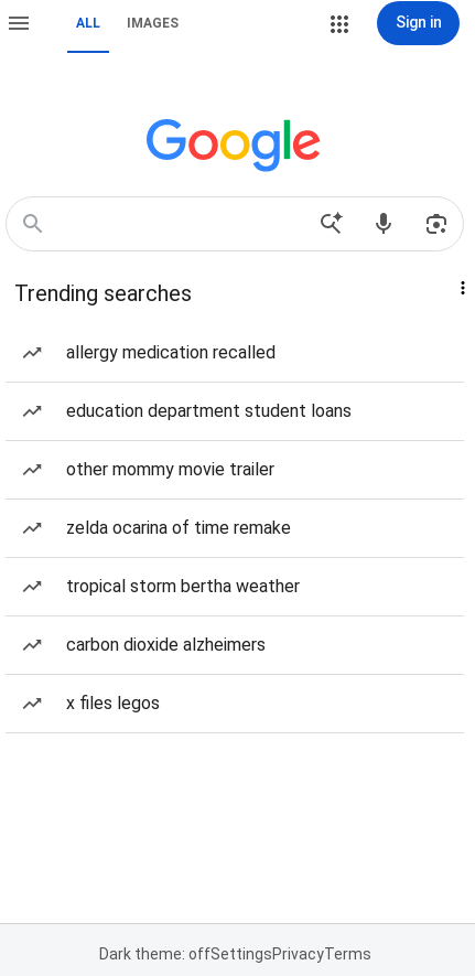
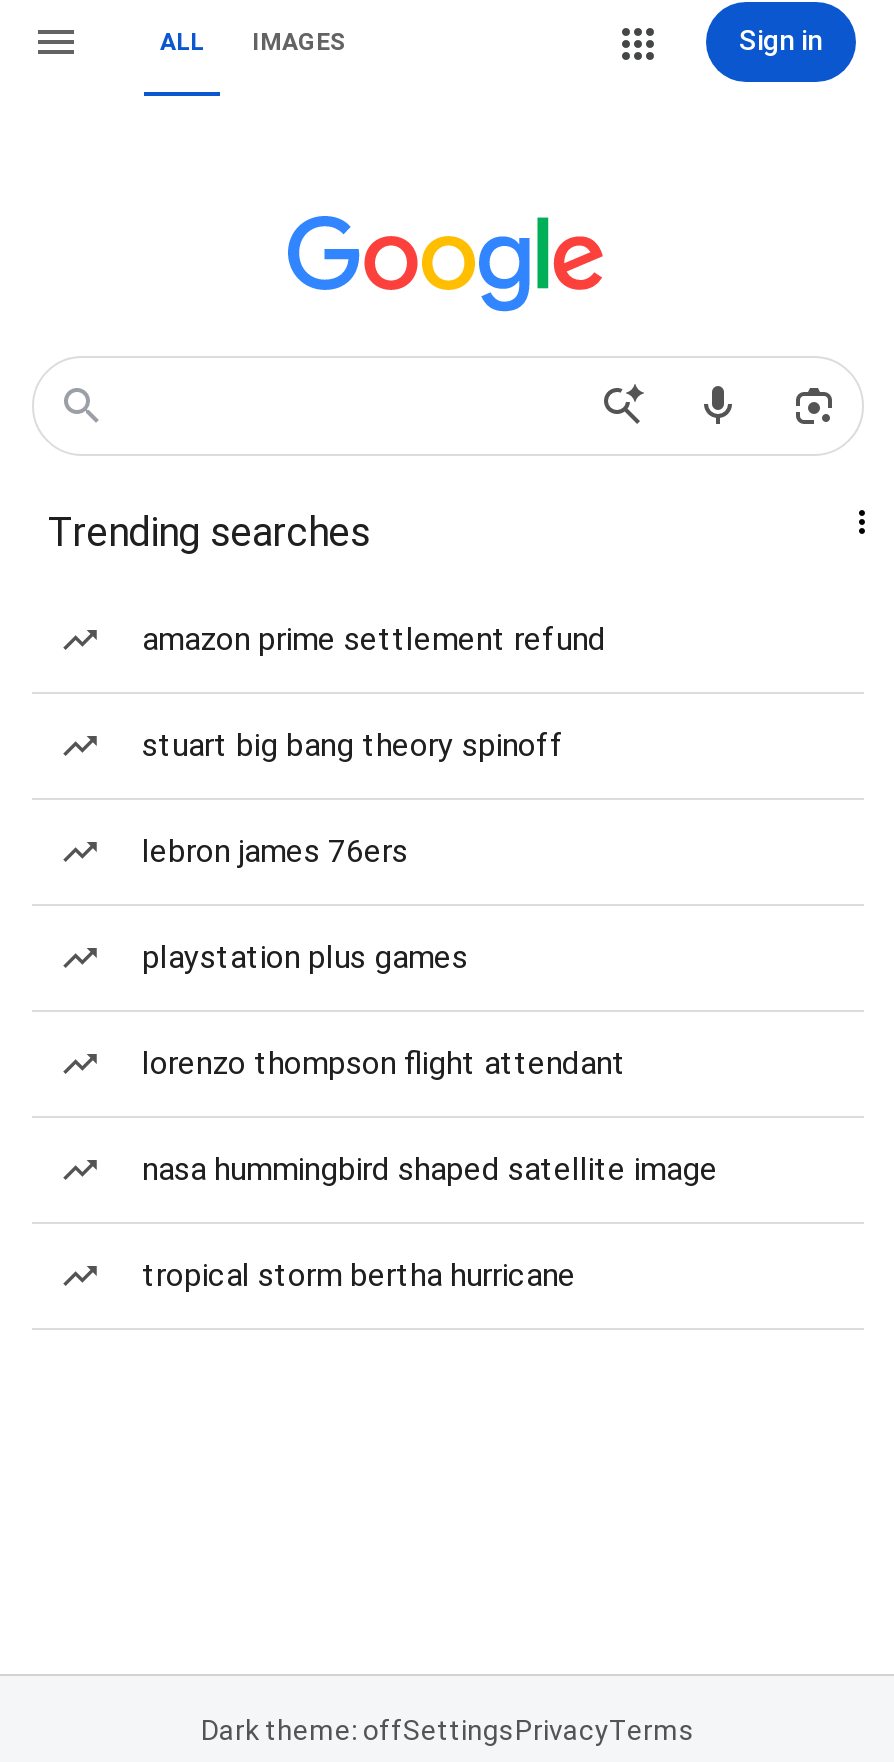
- allergy medication recalled
+ amazon prime settlement refund

- education department student loans
+ stuart big bang theory spinoff

- other mommy movie trailer
+ lebron james 76ers

- zelda ocarina of time remake
+ playstation plus games

- tropical storm bertha weather
+ lorenzo thompson flight attendant

- carbon dioxide alzheimers
+ nasa hummingbird shaped satellite image

- x files legos
+ tropical storm bertha hurricane
